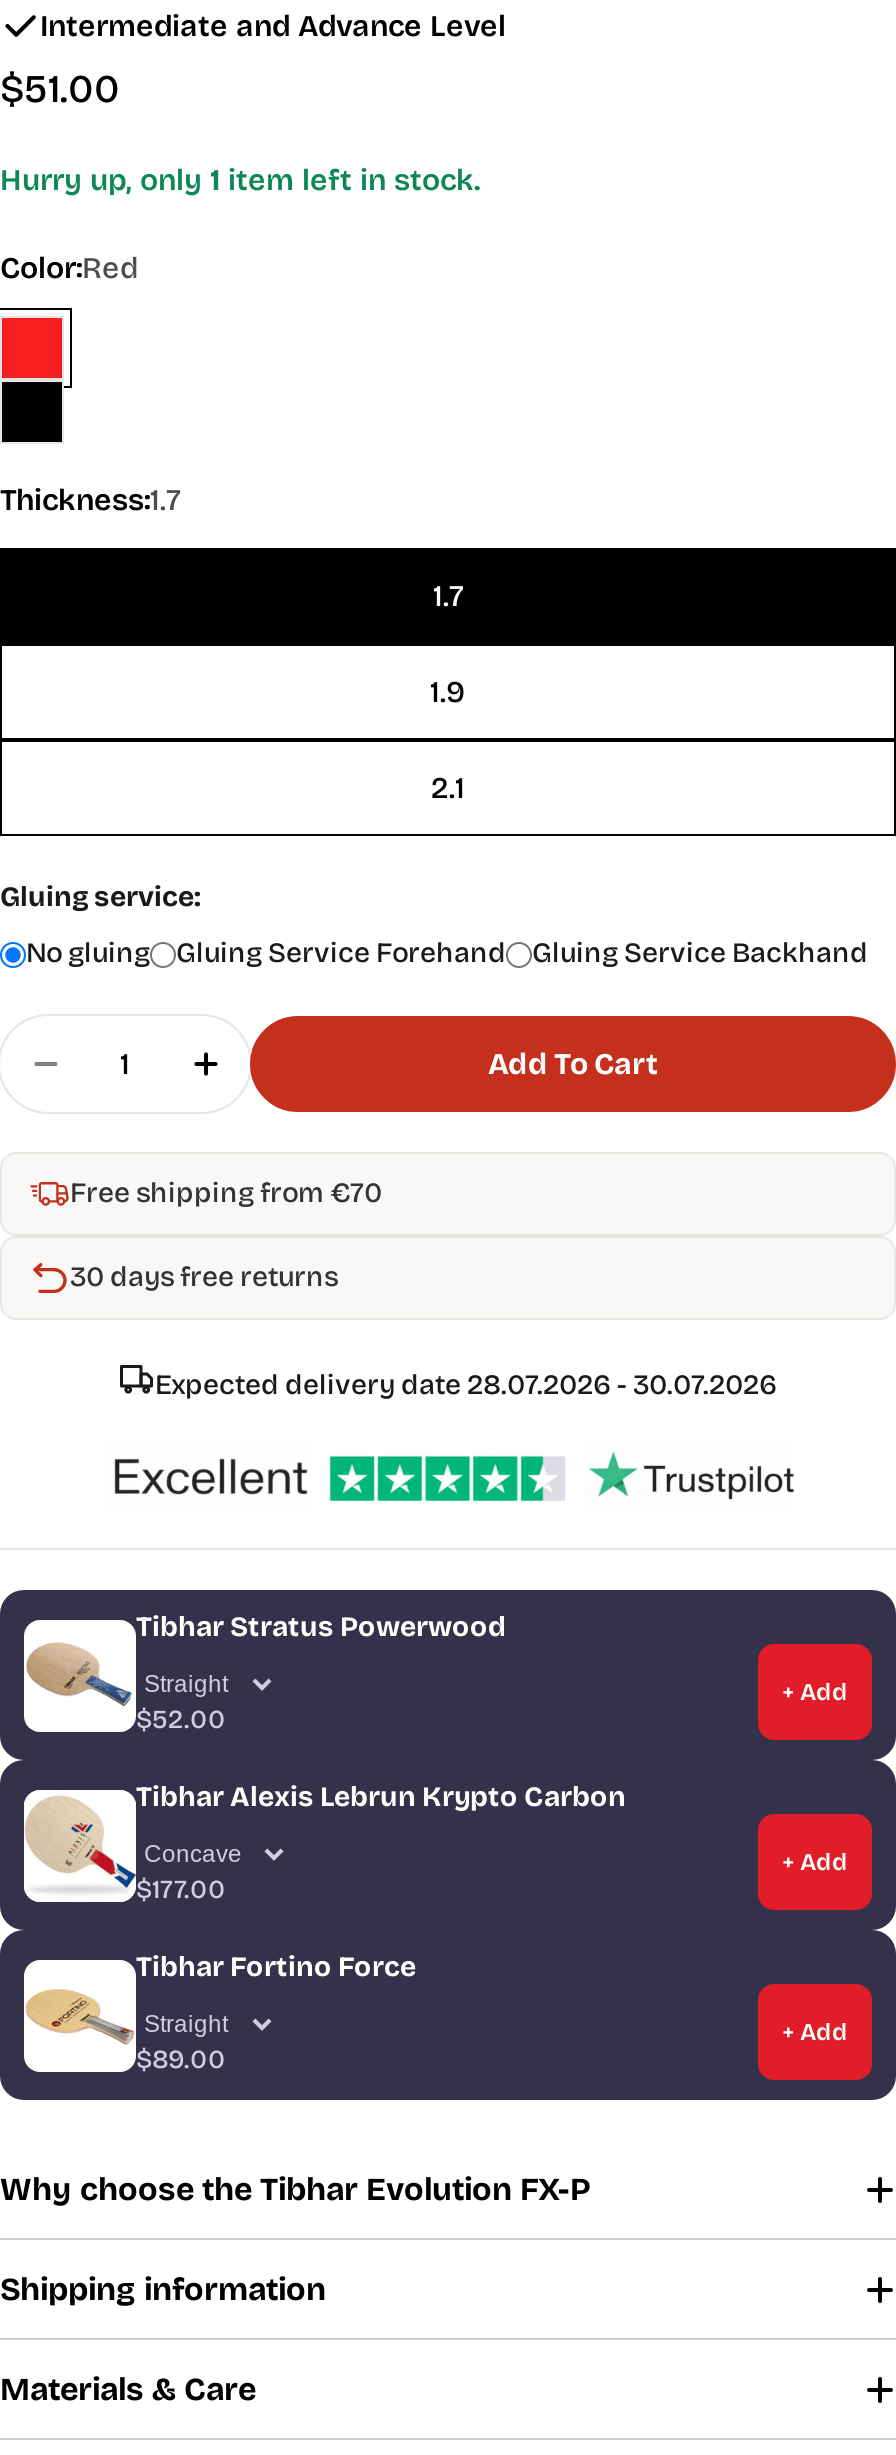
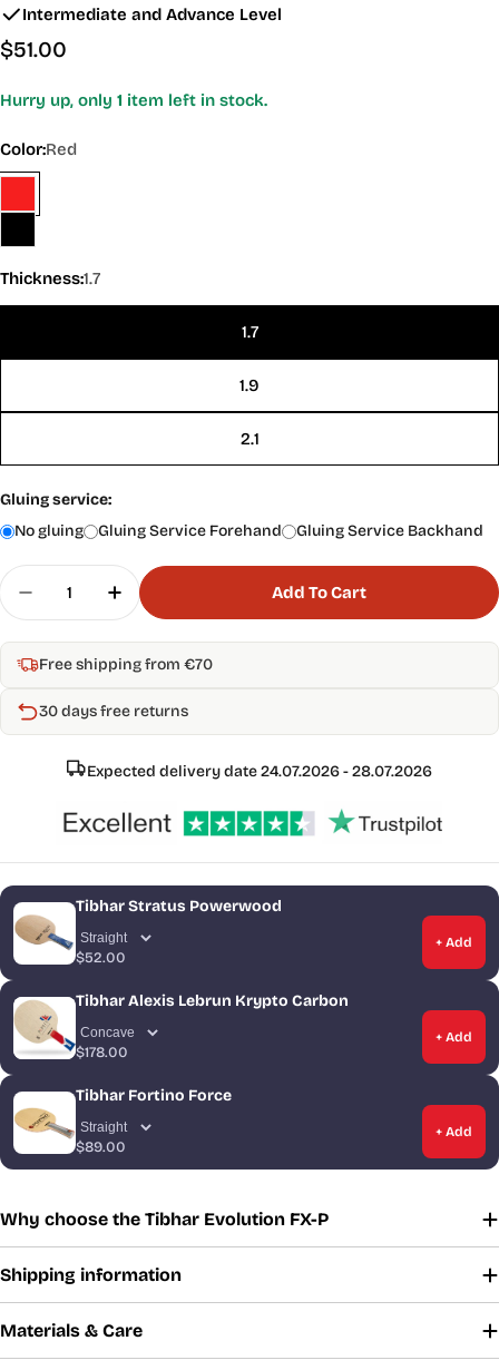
- Expected delivery date 28.07.2026 - 30.07.2026
+ Expected delivery date 24.07.2026 - 28.07.2026

- $177.00
+ $178.00
